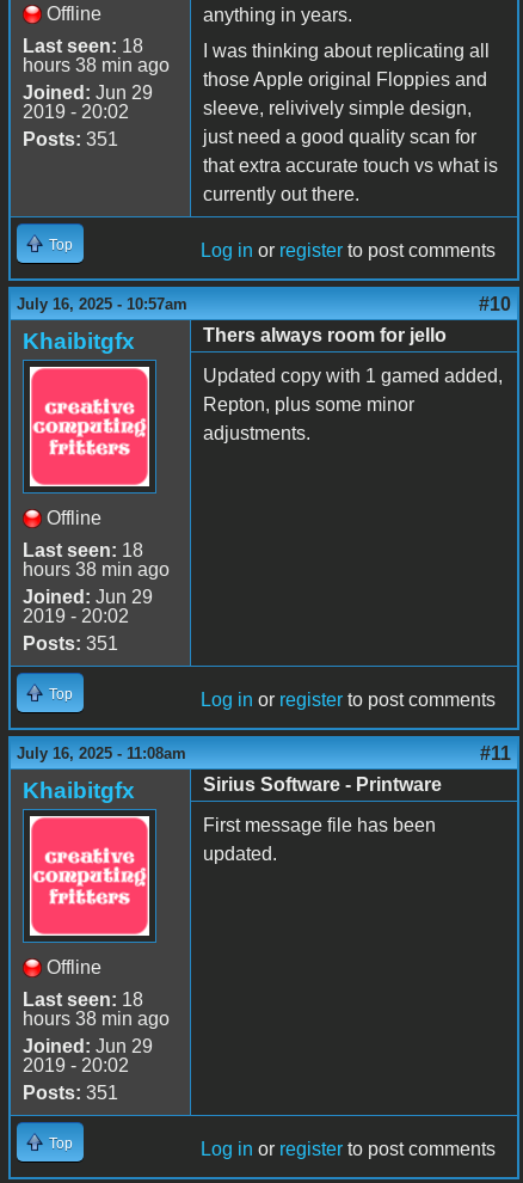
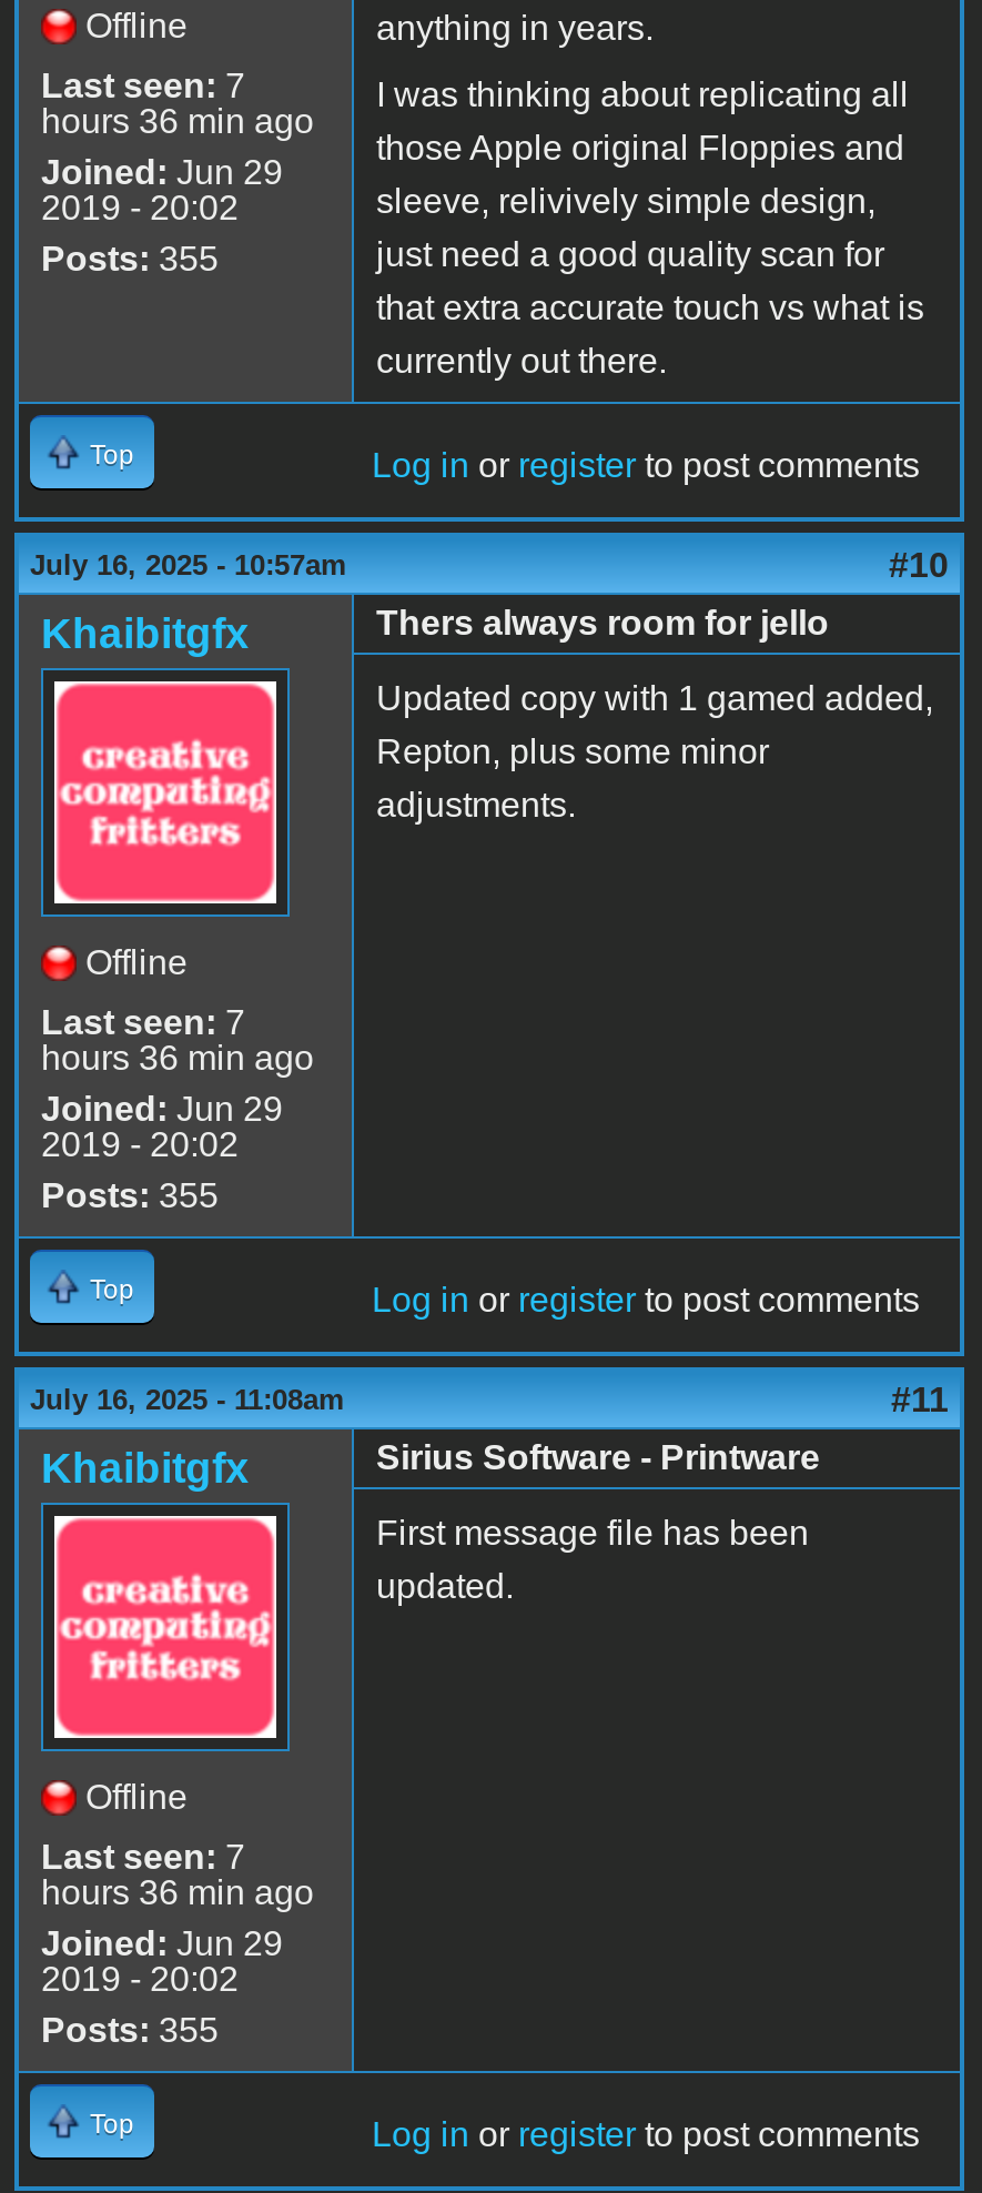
- Last seen: 18
+ Last seen: 7

- hours 38 min ago
+ hours 36 min ago

- Posts: 351
+ Posts: 355

- Last seen: 18
+ Last seen: 7

- hours 38 min ago
+ hours 36 min ago

- Posts: 351
+ Posts: 355

- Last seen: 18
+ Last seen: 7

- hours 38 min ago
+ hours 36 min ago

- Posts: 351
+ Posts: 355
